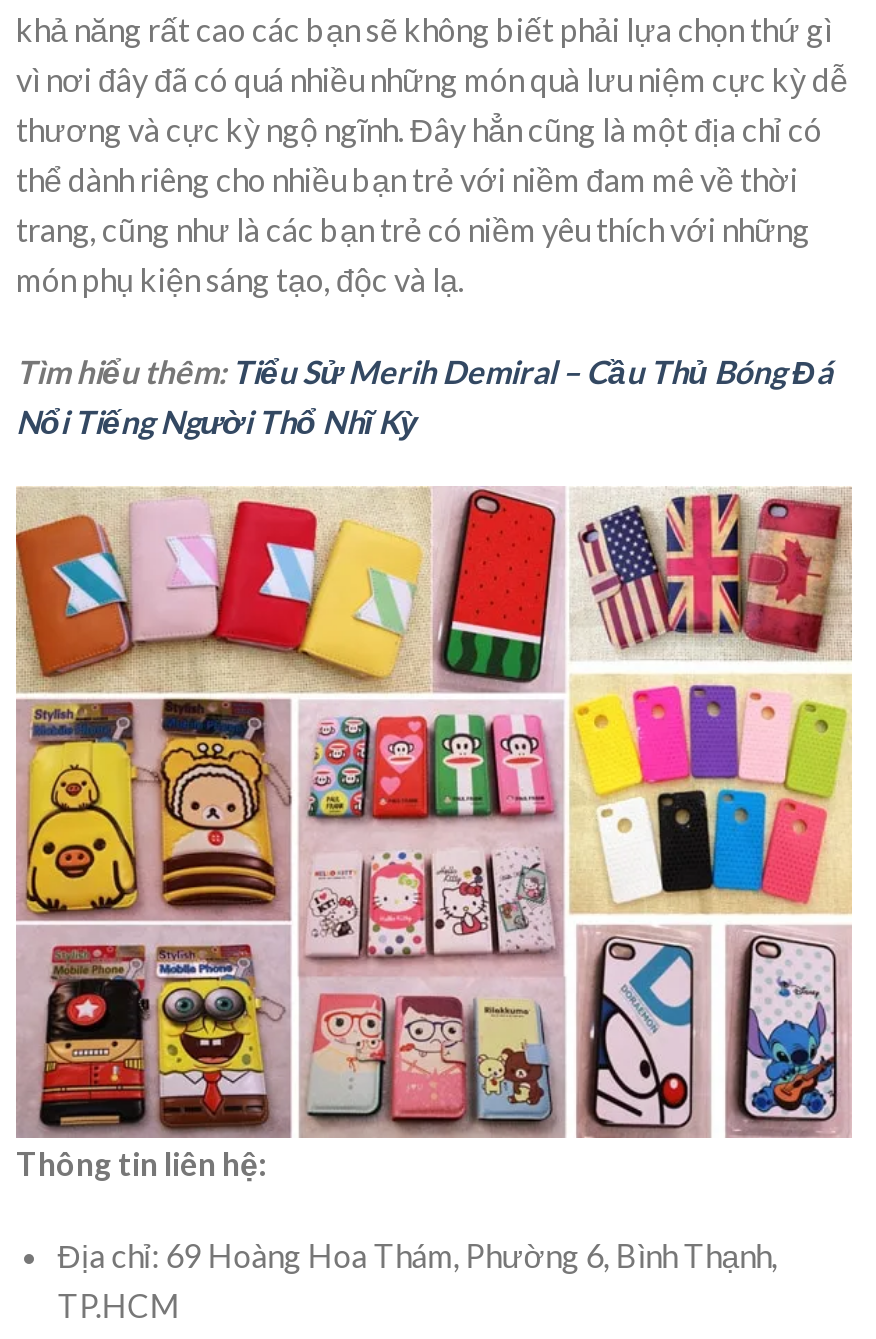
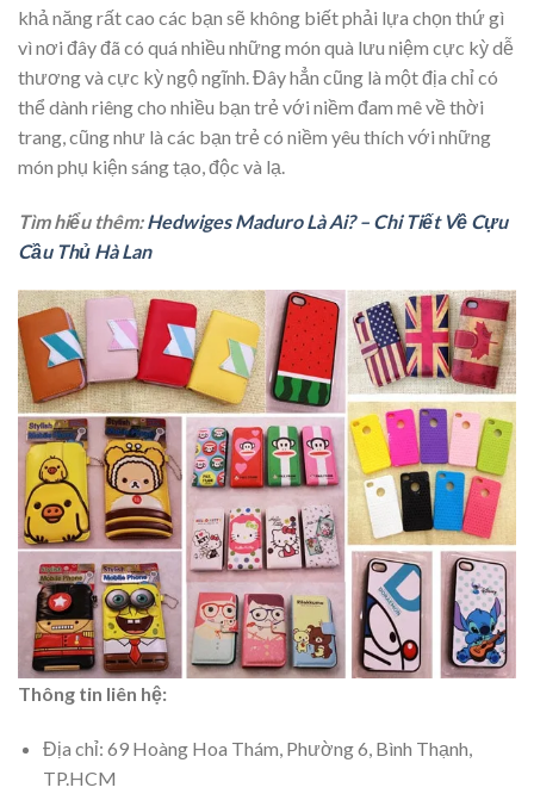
- Tìm hiểu thêm: Tiểu Sử Merih Demiral – Cầu Thủ Bóng Đá
- Nổi Tiếng Người Thổ Nhĩ Kỳ
+ Tìm hiểu thêm: Hedwiges Maduro Là Ai? – Chi Tiết Về Cựu
+ Cầu Thủ Hà Lan
